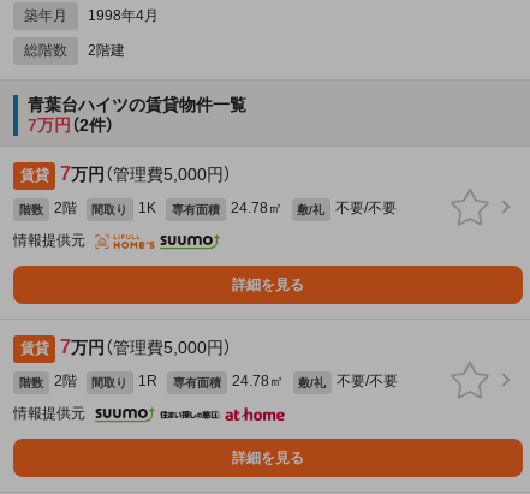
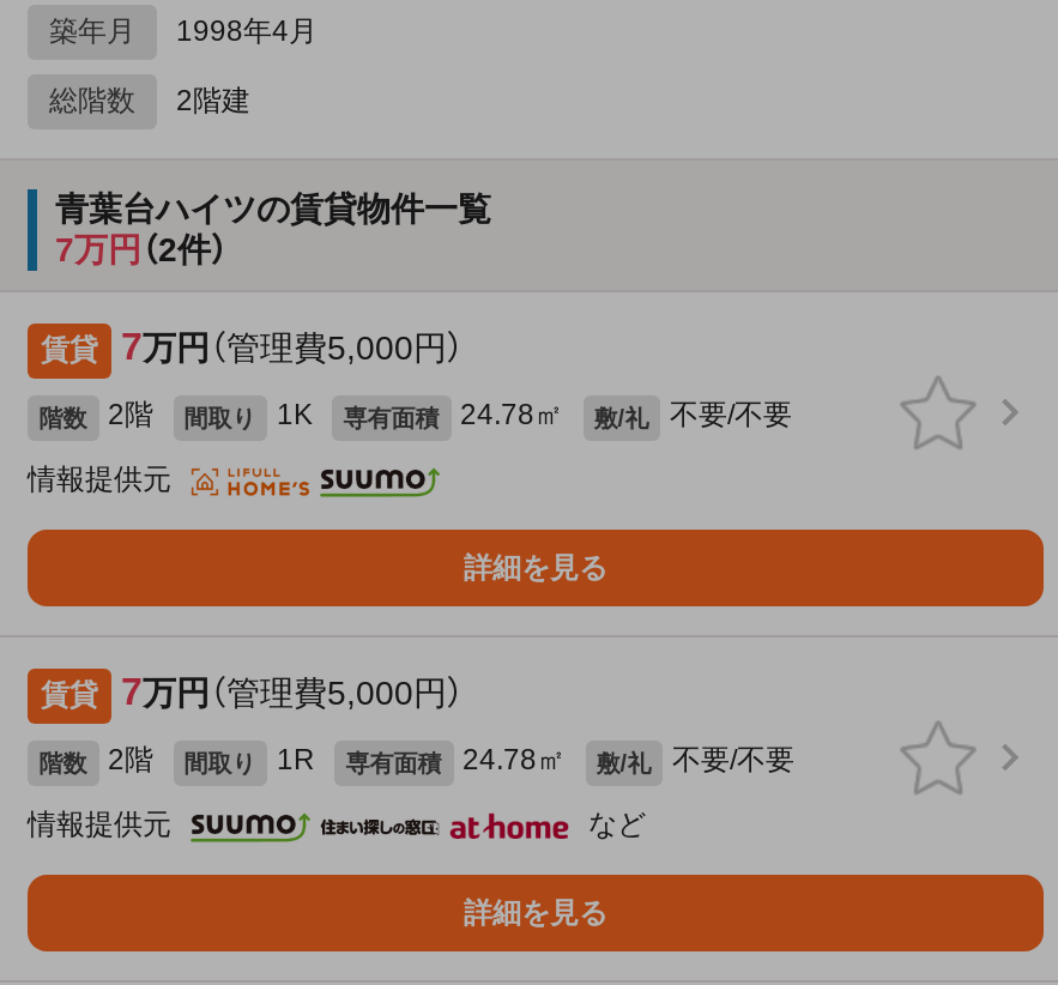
+ など
